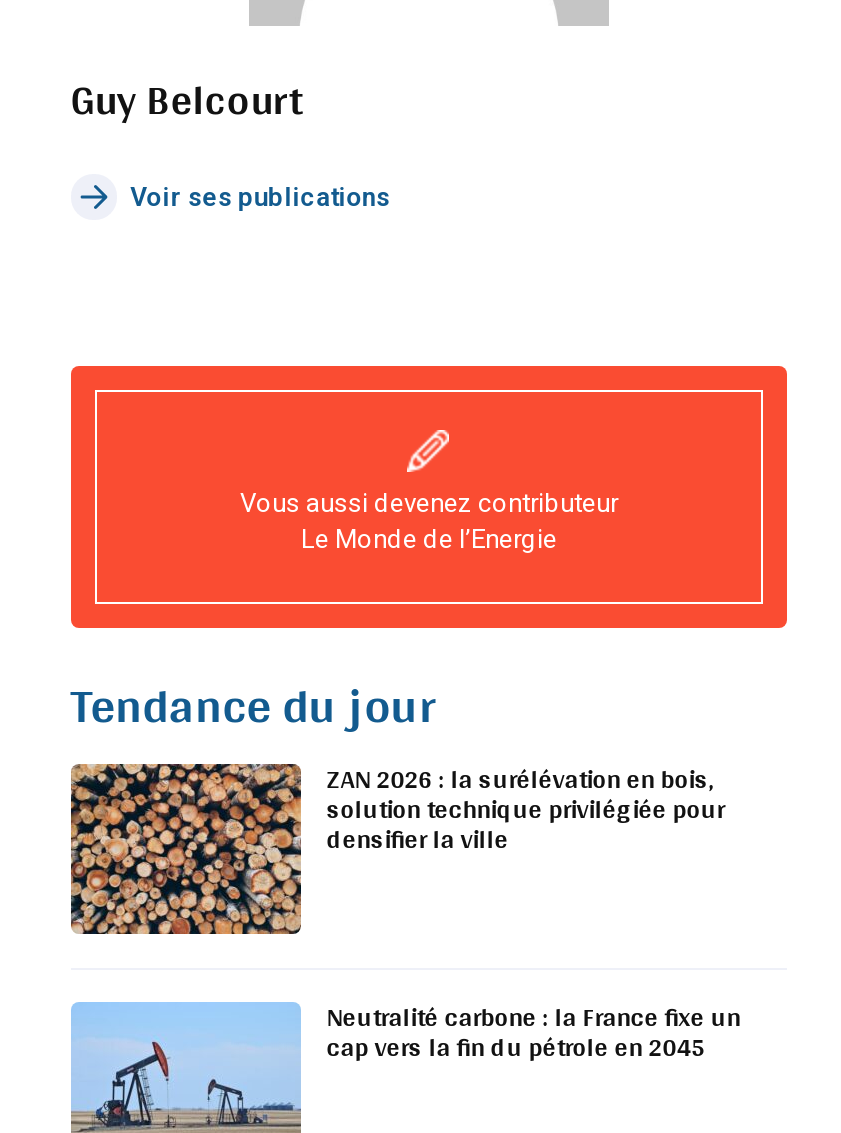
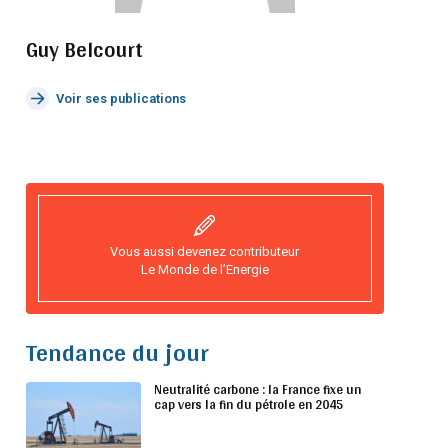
- [image]
- ZAN 2026 : la surélévation en bois,
- solution technique privilégiée pour
- densifier la ville
